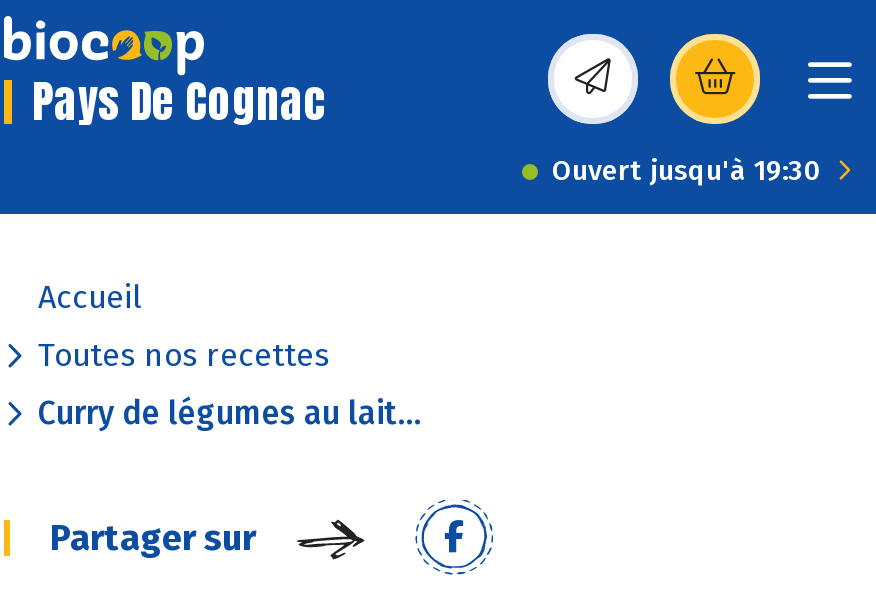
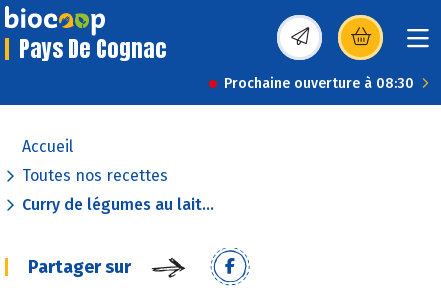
- Ouvert jusqu'à 19:30
+ Prochaine ouverture à 08:30
